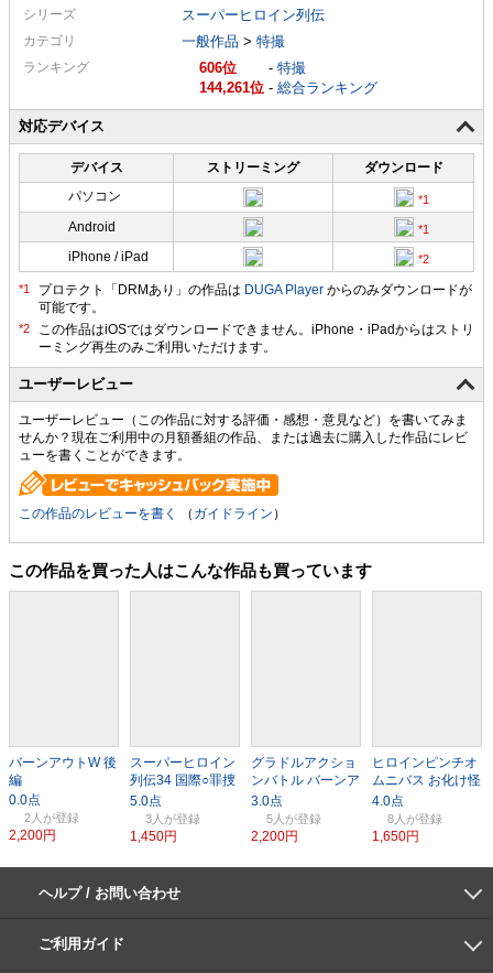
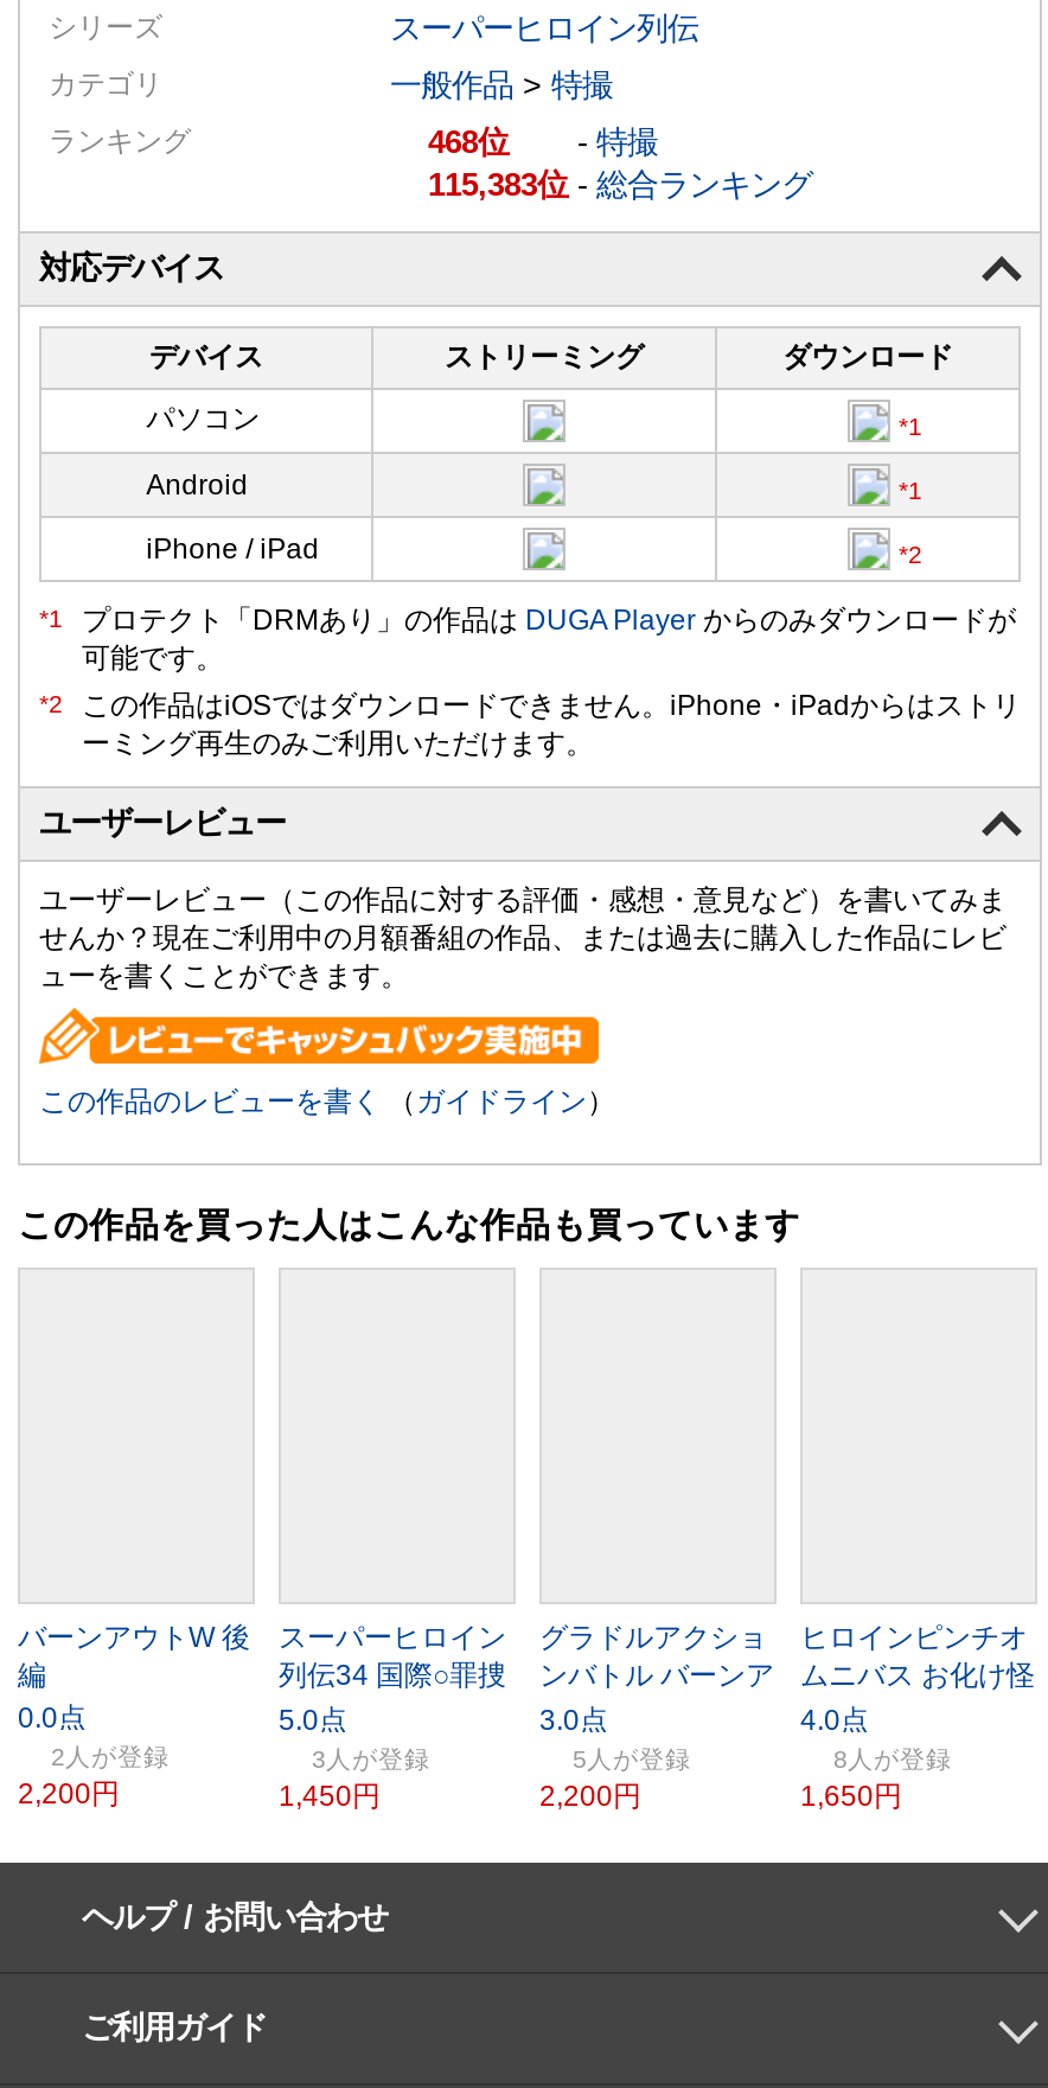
- 606
+ 468

- 144,261 -総合ランキング
+ 115,383 -総合ランキング
